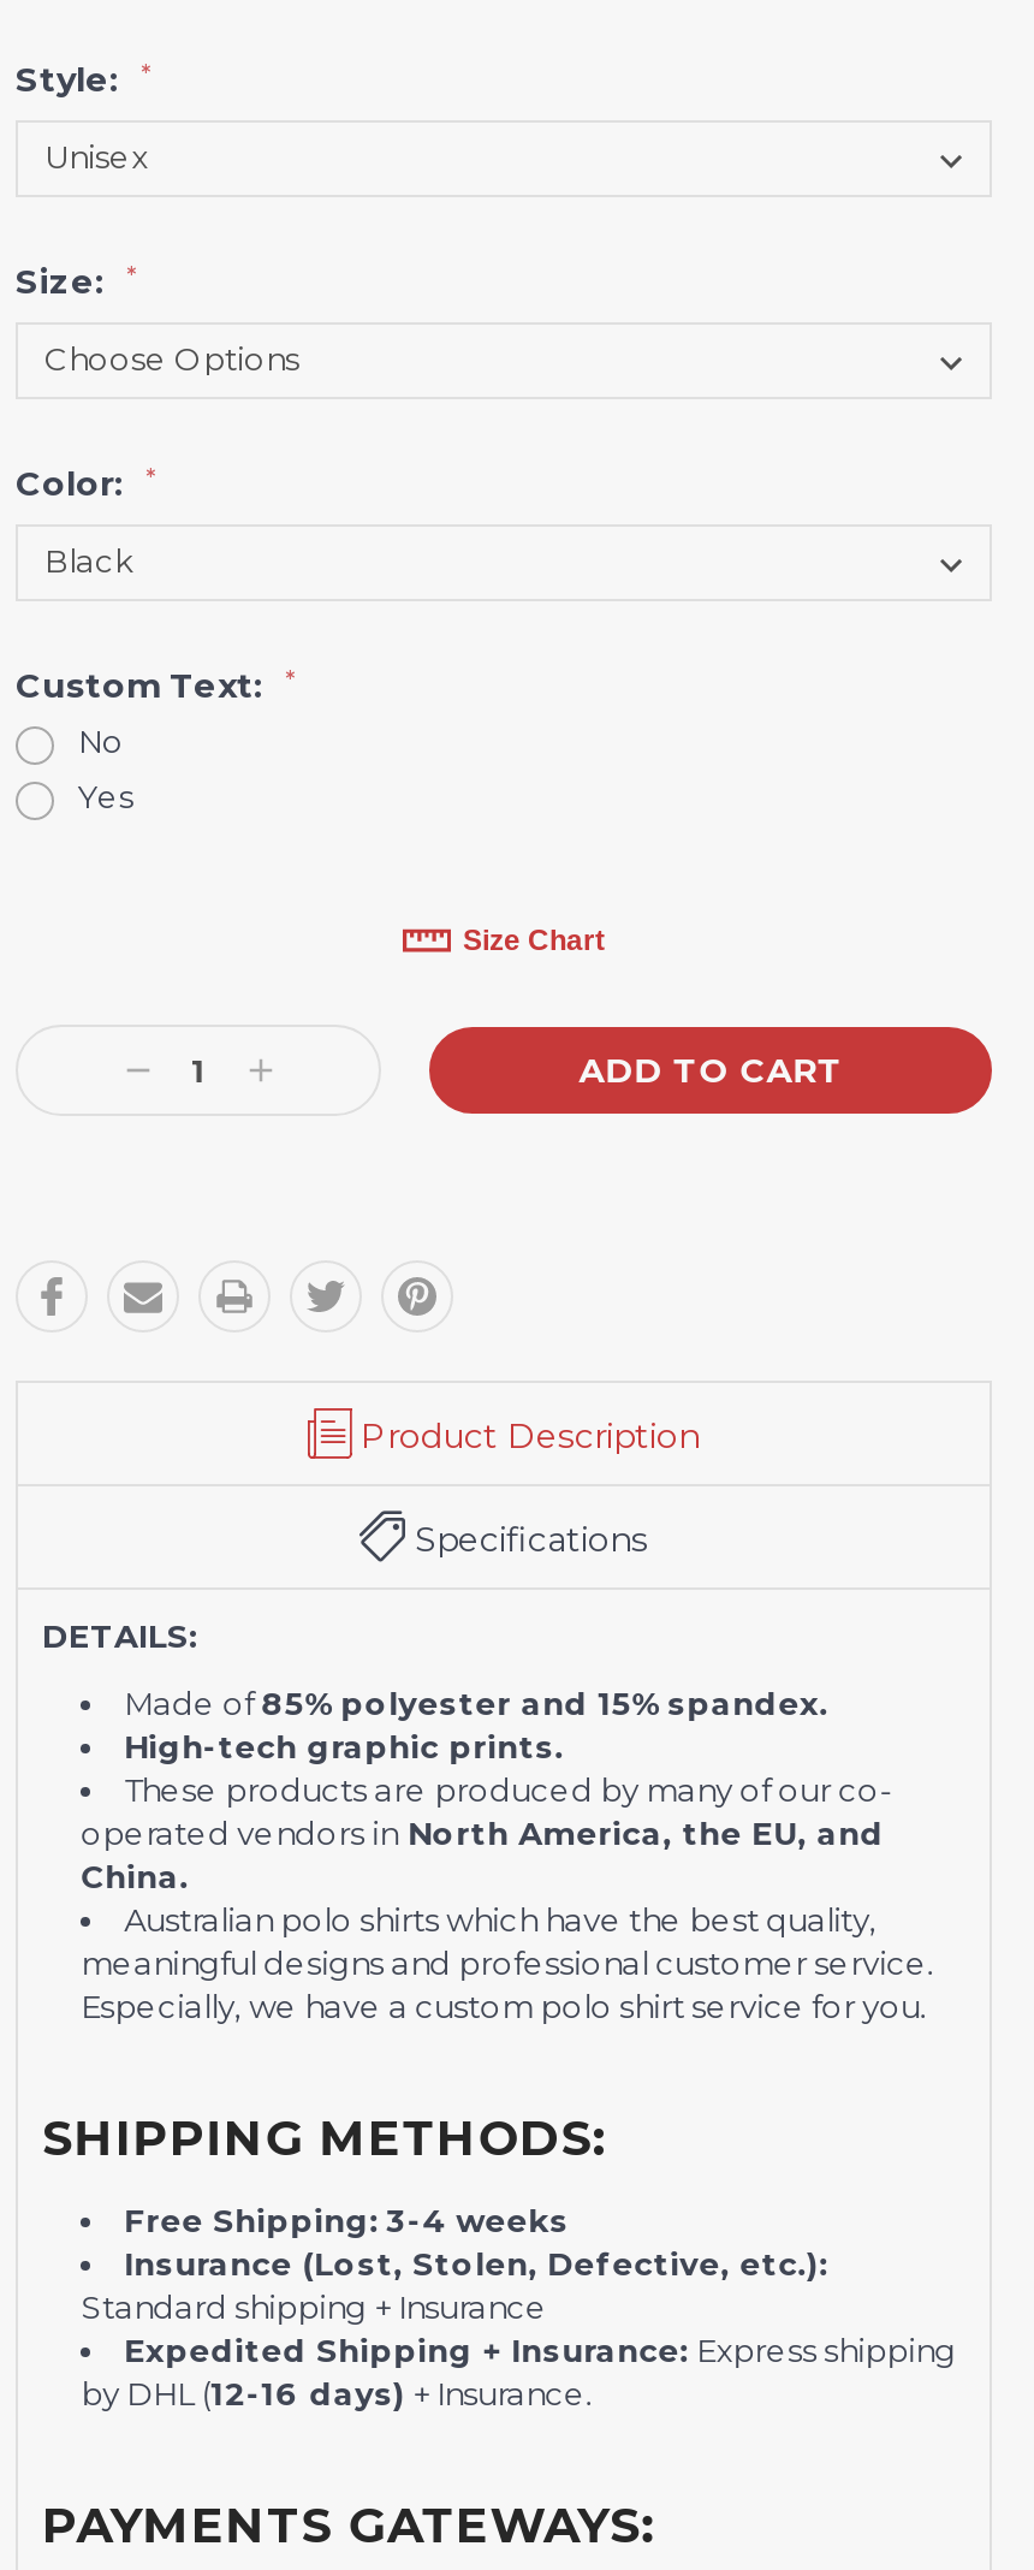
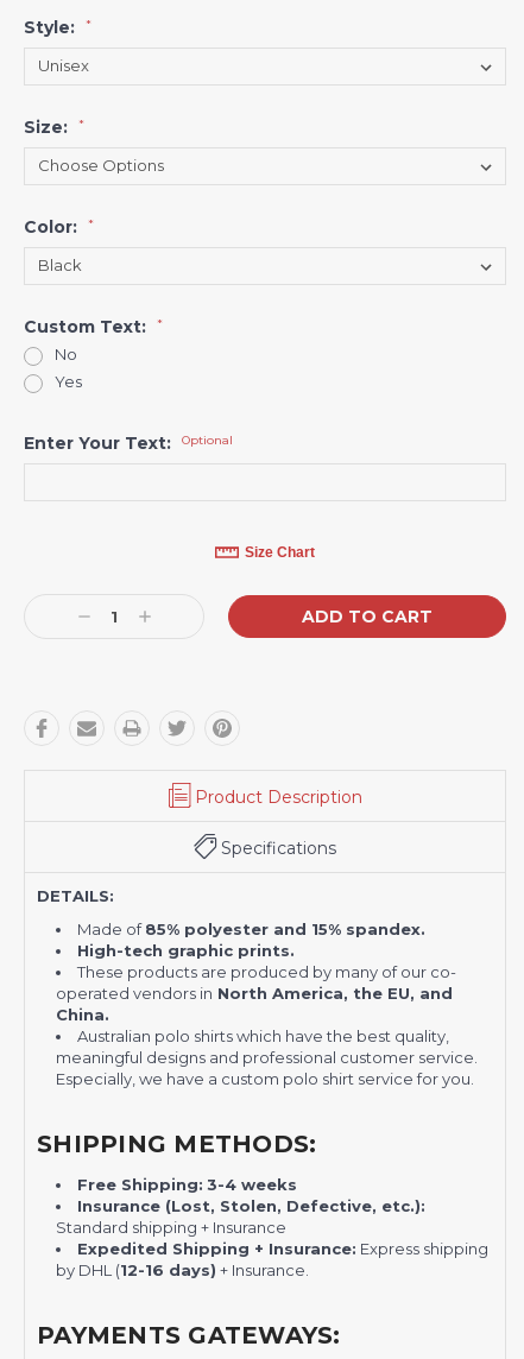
+ Enter Your Text: Optional
